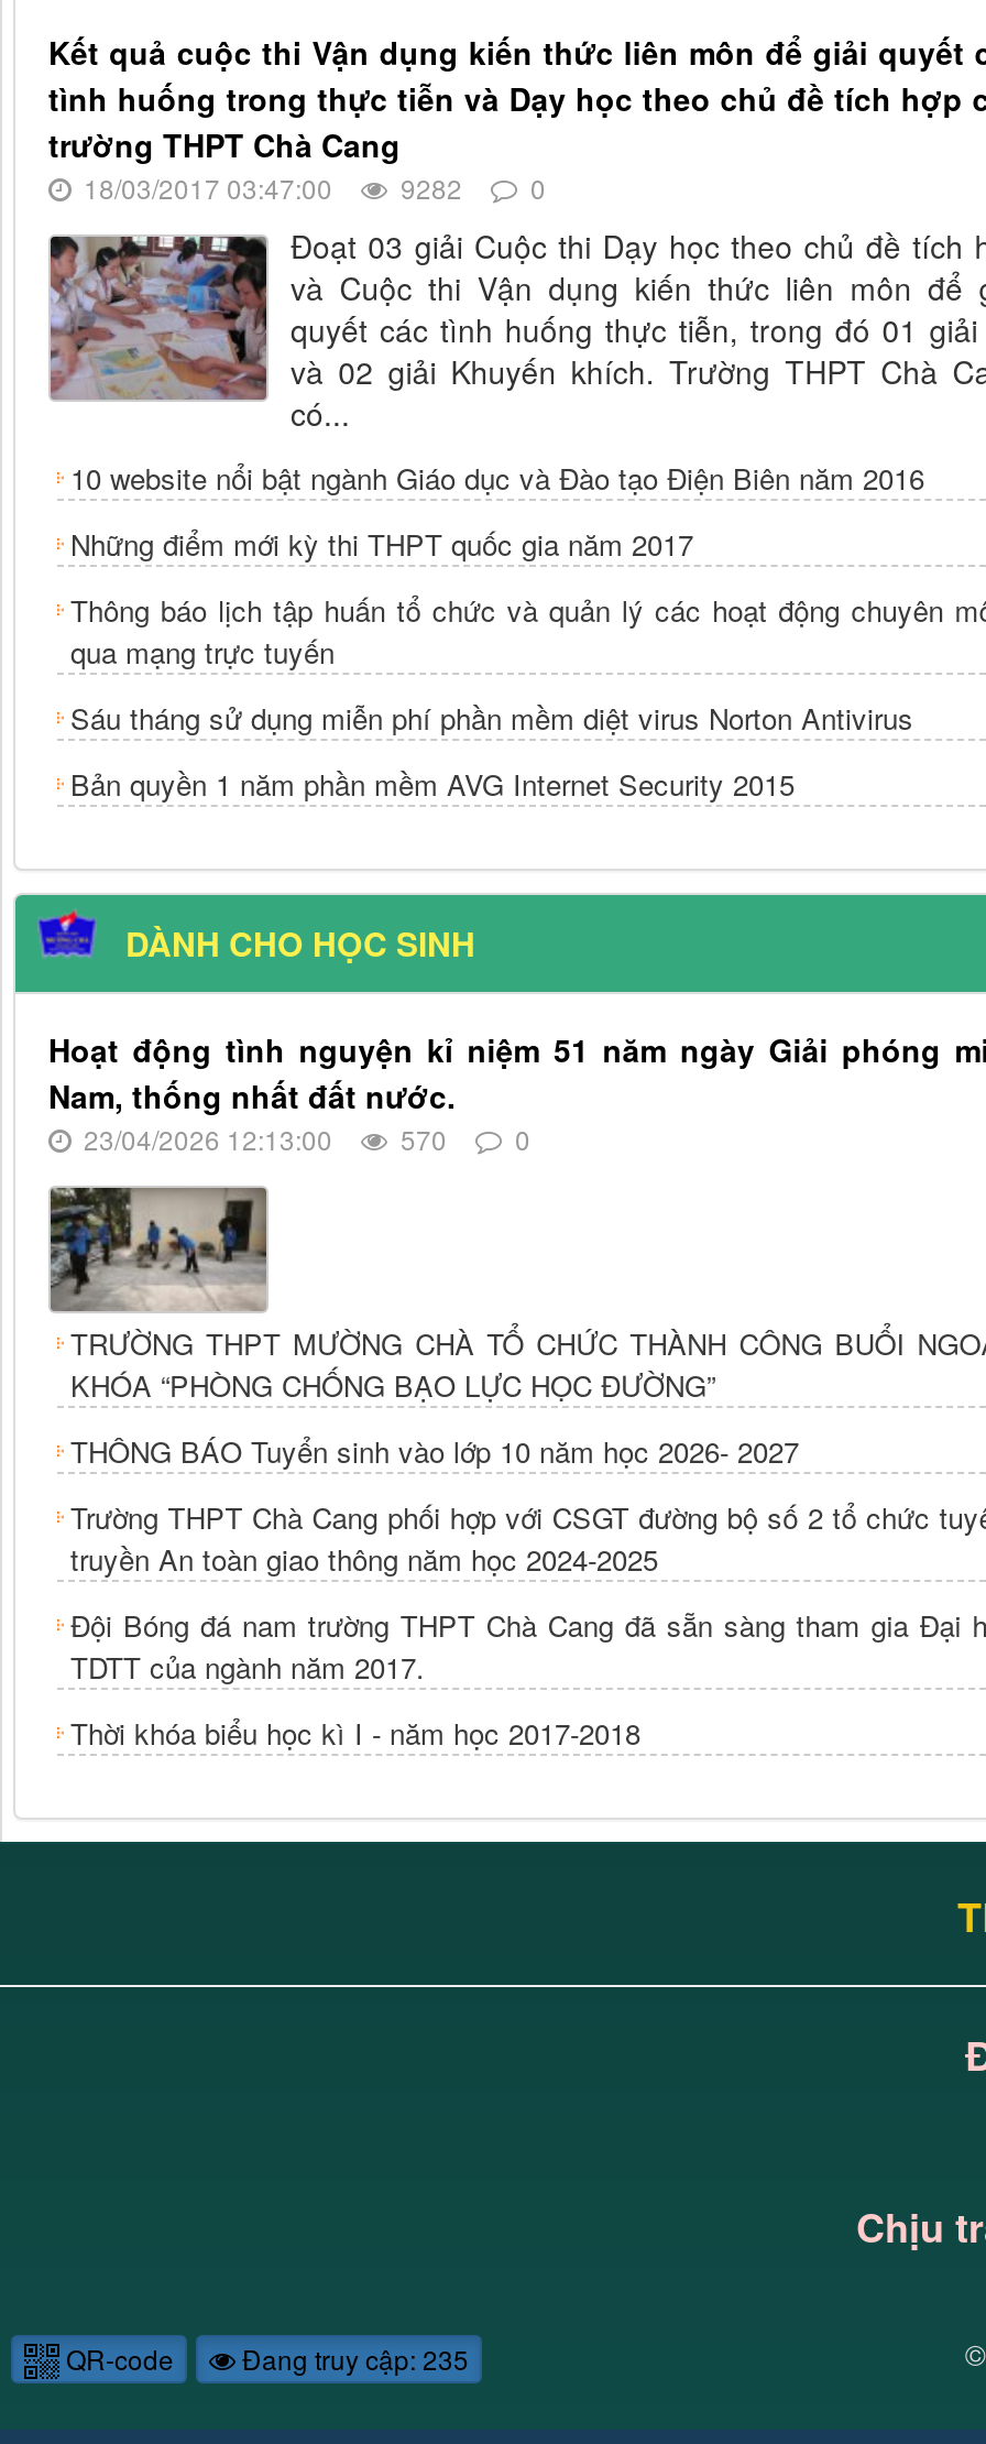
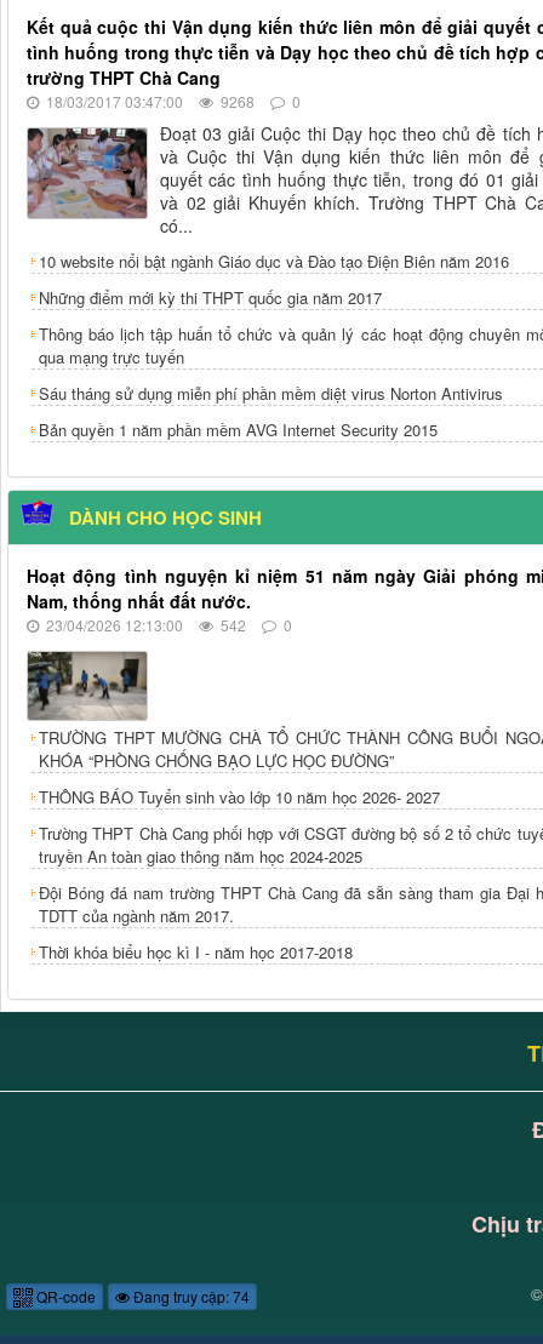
- 18/03/2017 03:47:00 9282 0
+ 18/03/2017 03:47:00 9268 0

- 23/04/2026 12:13:00 570 0
+ 23/04/2026 12:13:00 542 0

- QR-code Đang truy cập: 235
+ QR-code Đang truy cập: 74
